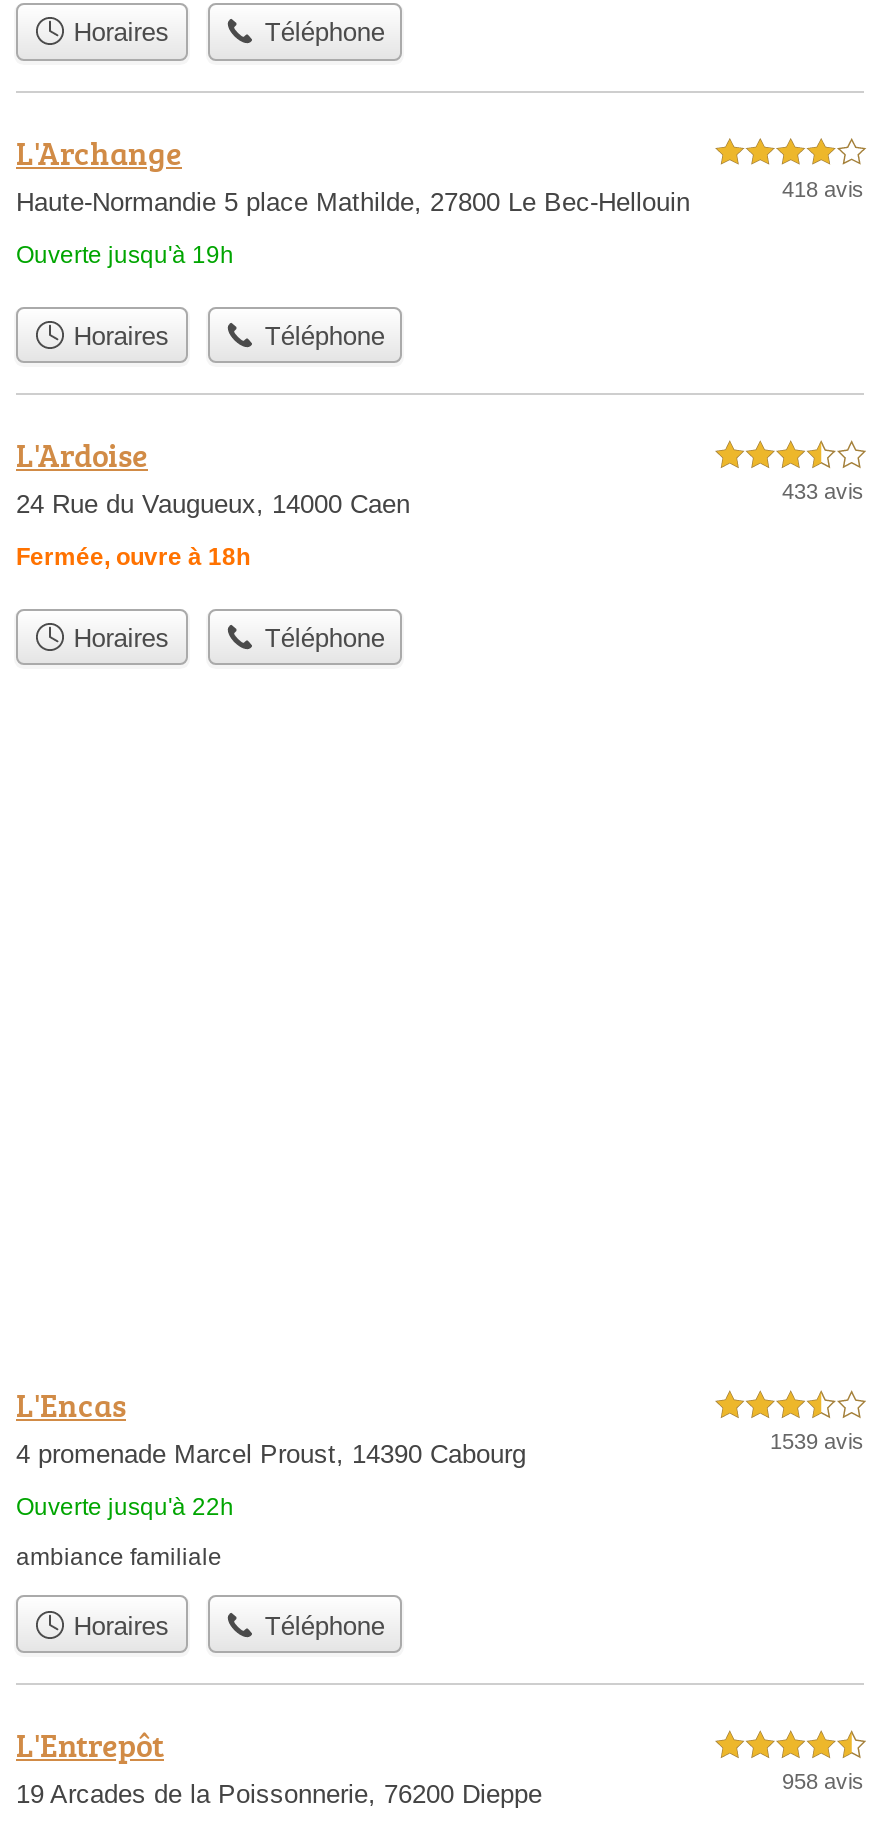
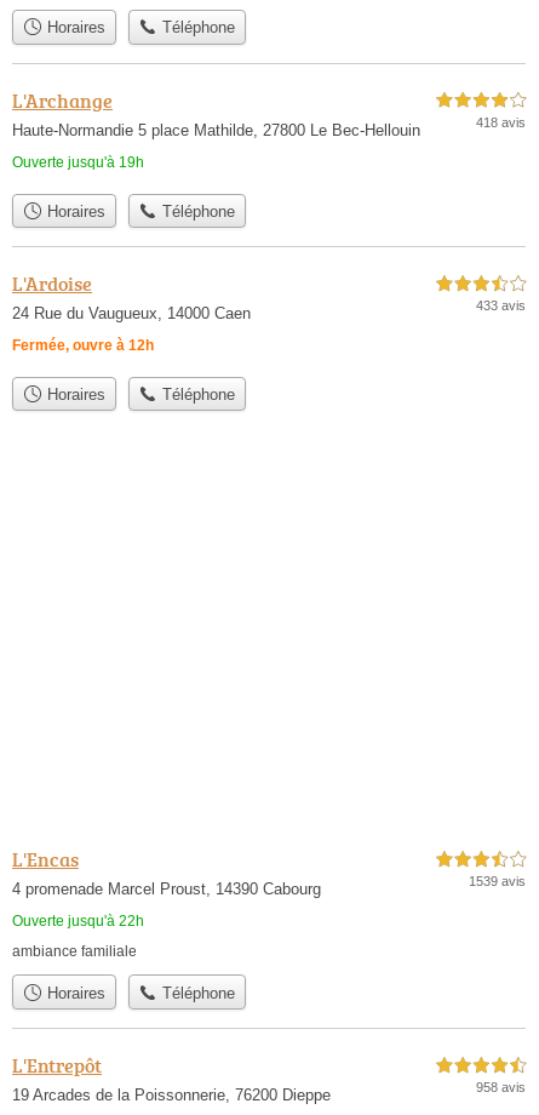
- Fermée, ouvre à 18h
+ Fermée, ouvre à 12h
